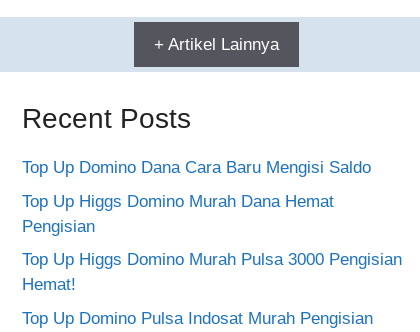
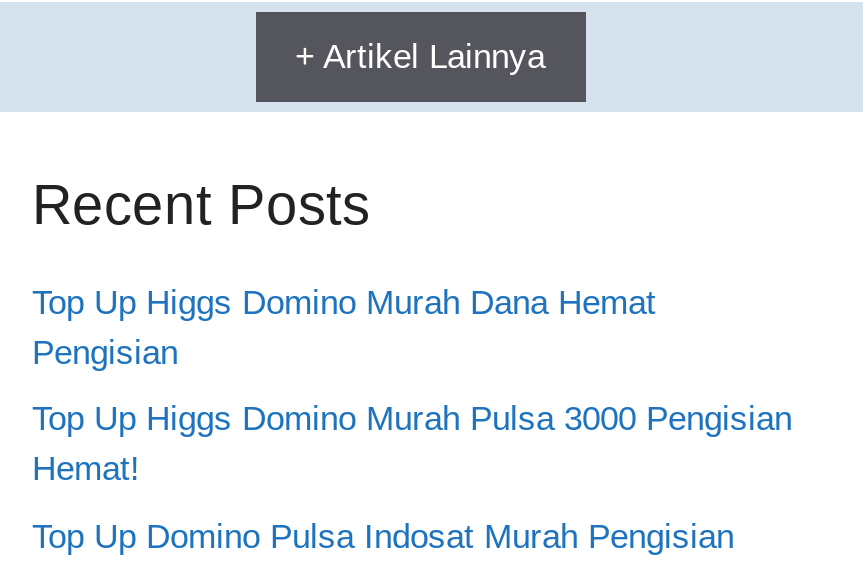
- Top Up Domino Dana Cara Baru Mengisi Saldo
